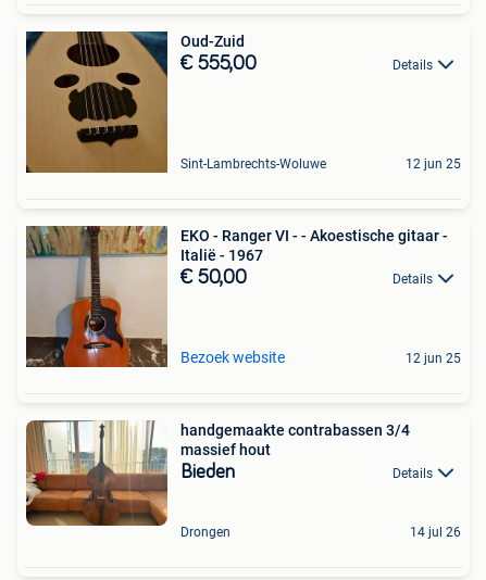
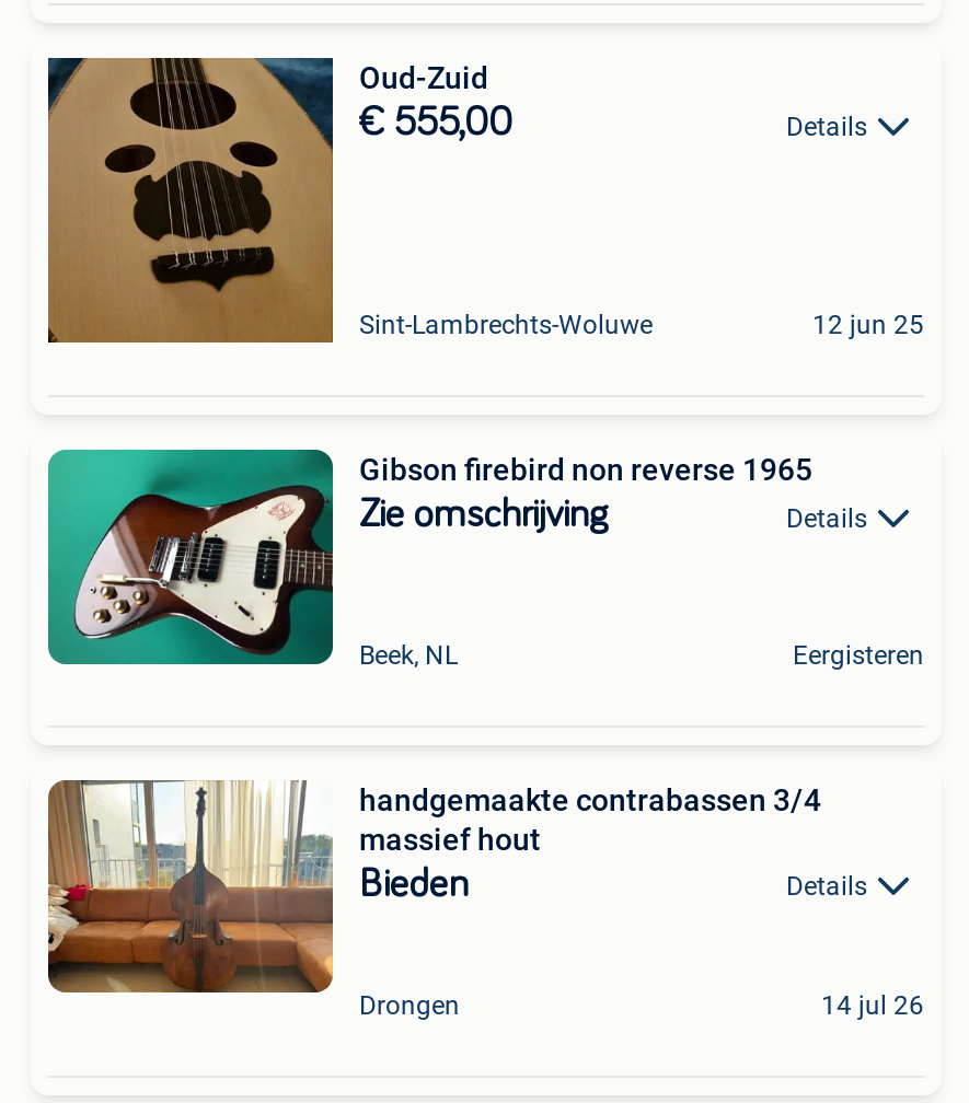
- [image]
- EKO - Ranger VI - - Akoestische gitaar -
- Italië - 1967
- € 50,00
+ [image]
+ Gibson firebird non reverse 1965
+ Zie omschrijving

- Bezoek website
- 12 jun 25
+ Beek, NL
+ Eergisteren
